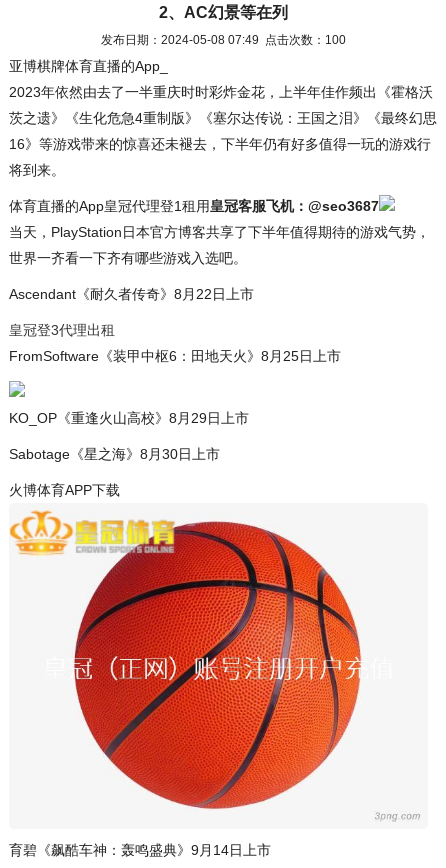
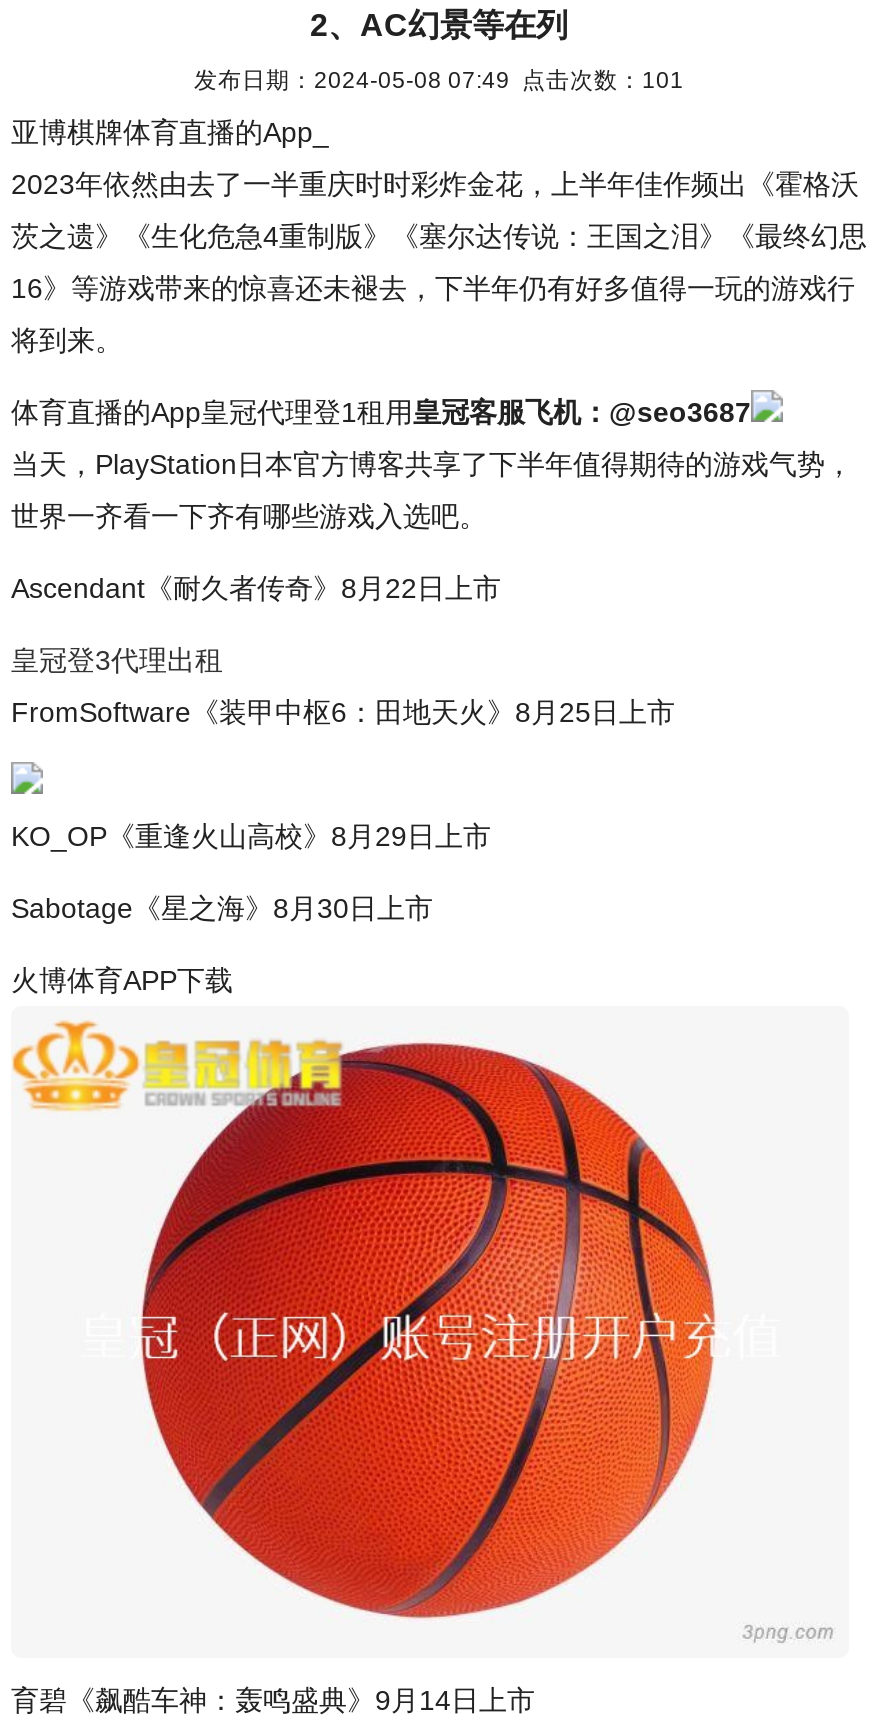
- 发布日期：2024-05-08 07:49 点击次数：100
+ 发布日期：2024-05-08 07:49 点击次数：101
